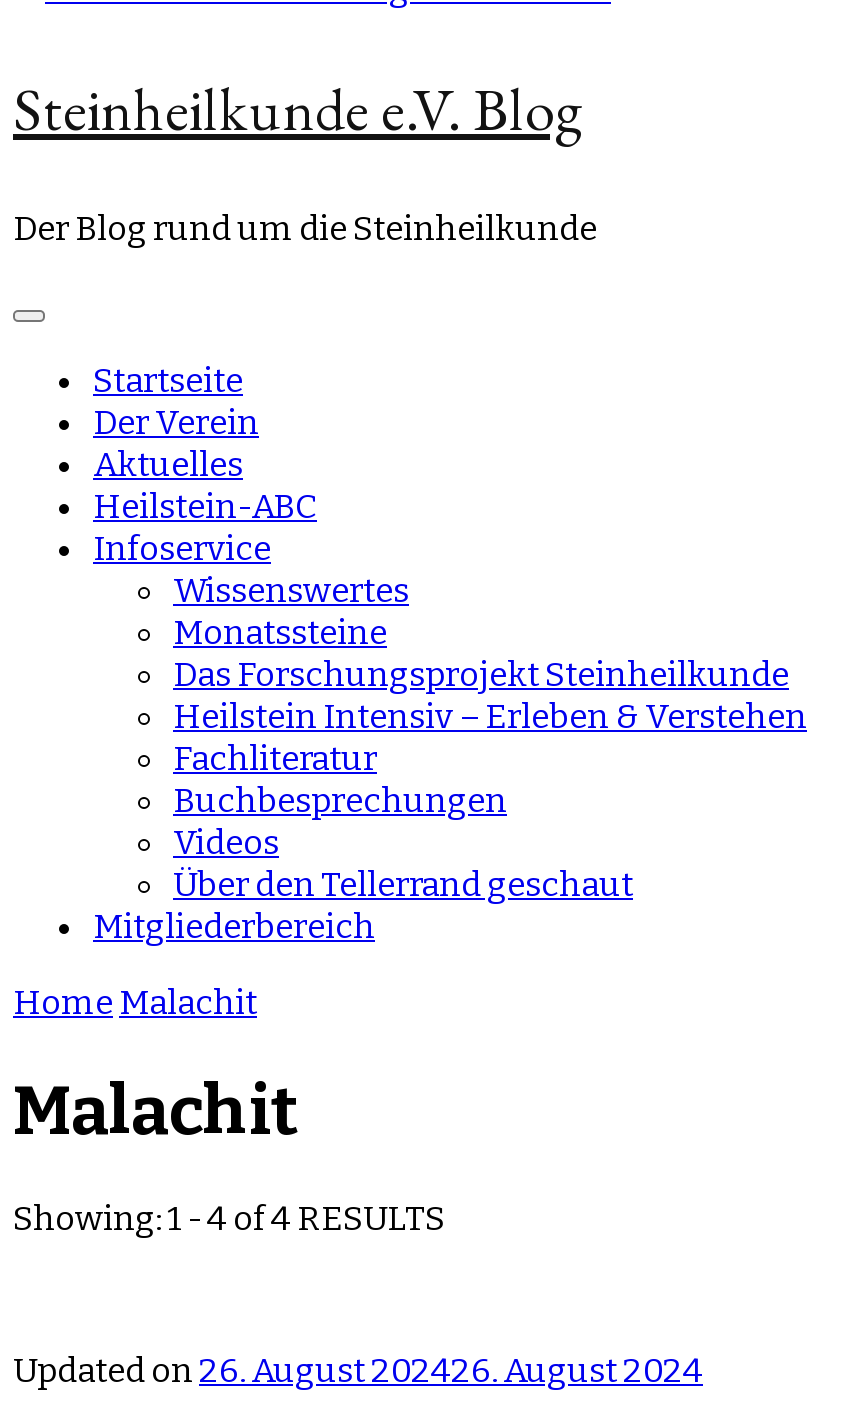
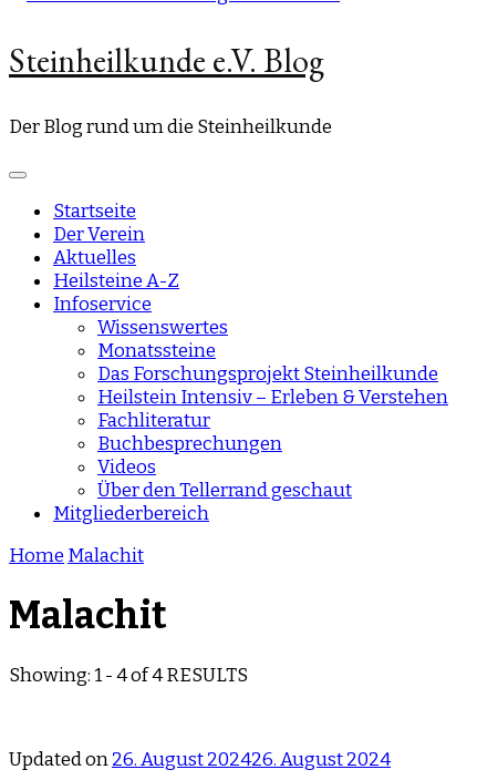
- Heilstein-ABC
+ Heilsteine A-Z
